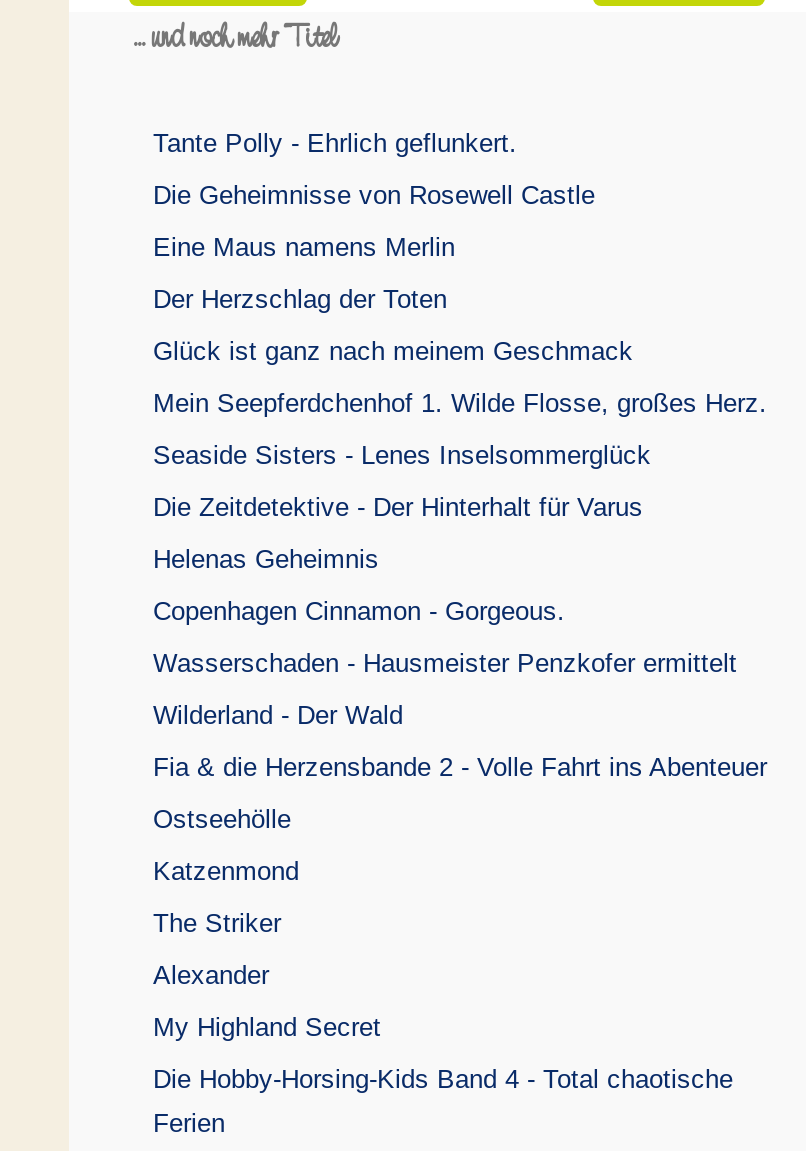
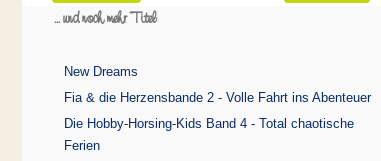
- Tante Polly - Ehrlich geflunkert.
- Die Geheimnisse von Rosewell Castle
- Eine Maus namens Merlin
- Der Herzschlag der Toten
- Glück ist ganz nach meinem Geschmack
- Mein Seepferdchenhof 1. Wilde Flosse, großes Herz.
- Seaside Sisters - Lenes Inselsommerglück
- Die Zeitdetektive - Der Hinterhalt für Varus
- Helenas Geheimnis
- Copenhagen Cinnamon - Gorgeous.
- Wasserschaden - Hausmeister Penzkofer ermittelt
- Wilderland - Der Wald
+ New Dreams

- Ostseehölle
- Katzenmond
- The Striker
- Alexander
- My Highland Secret
